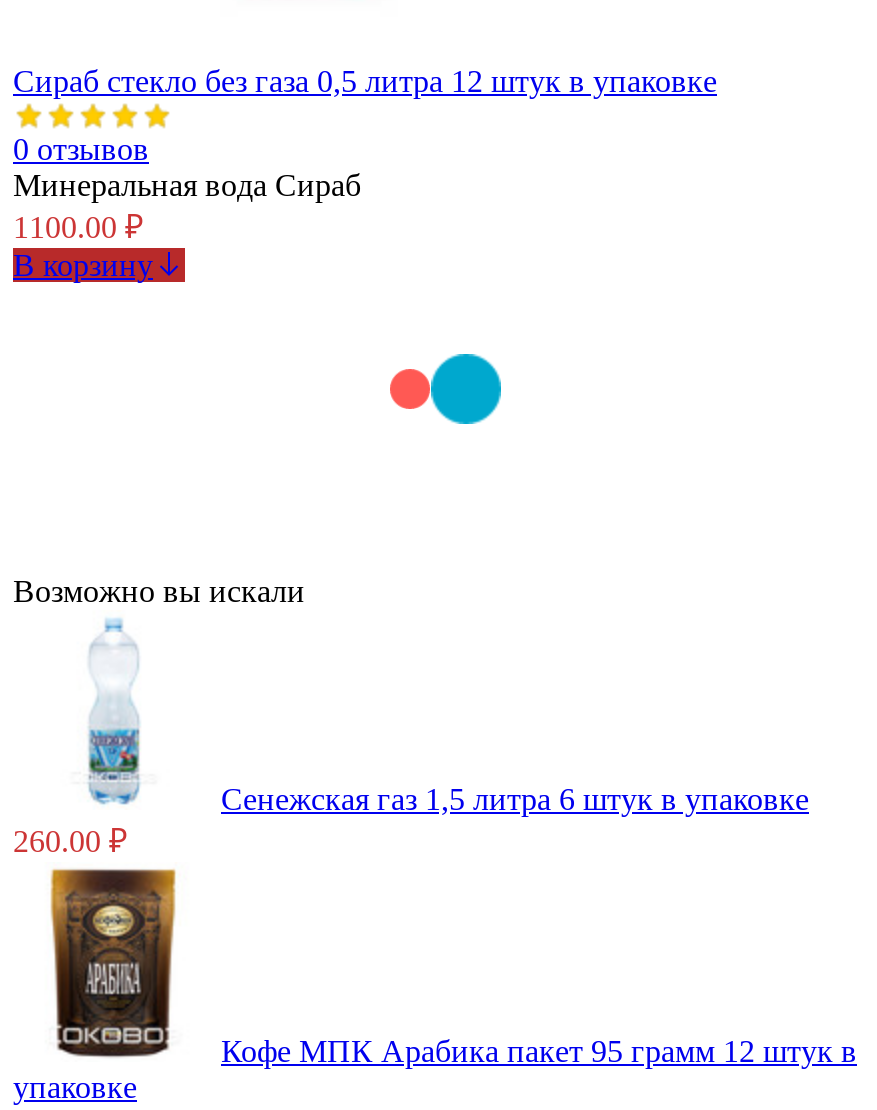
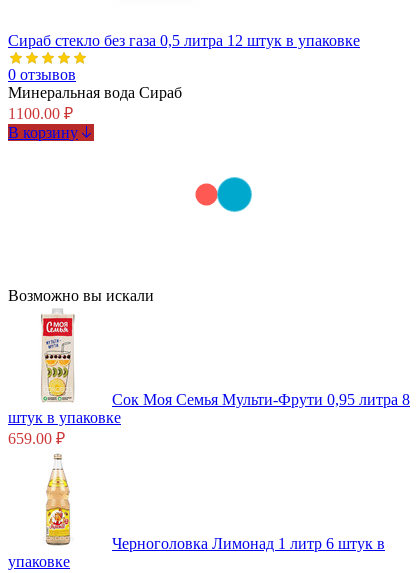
- [image]
- Сенежская газ 1,5 литра 6 штук в упаковке
- 260.00 ₽
+ [image]
+ Сок Моя Семья Мульти-Фрути 0,95 литра 8
+ штук в упаковке
+ 659.00 ₽

- [image]
- Кофе МПК Арабика пакет 95 грамм 12 штук в
+ [image]
+ Черноголовка Лимонад 1 литр 6 штук в
